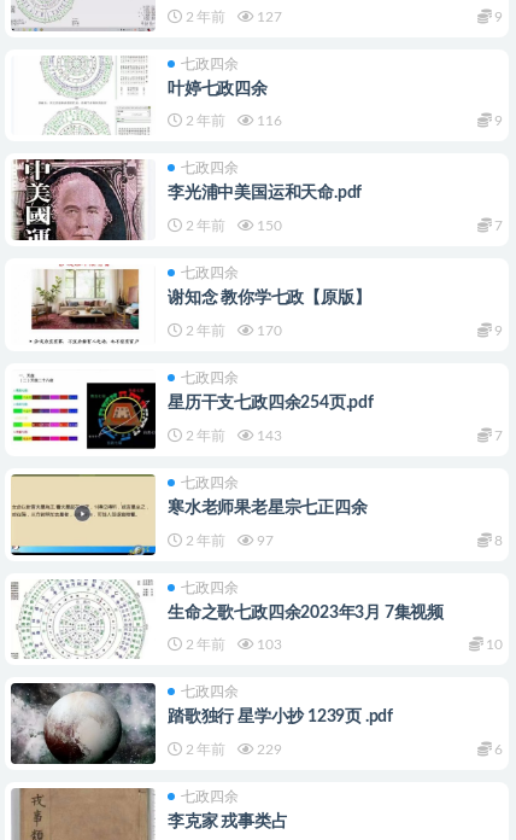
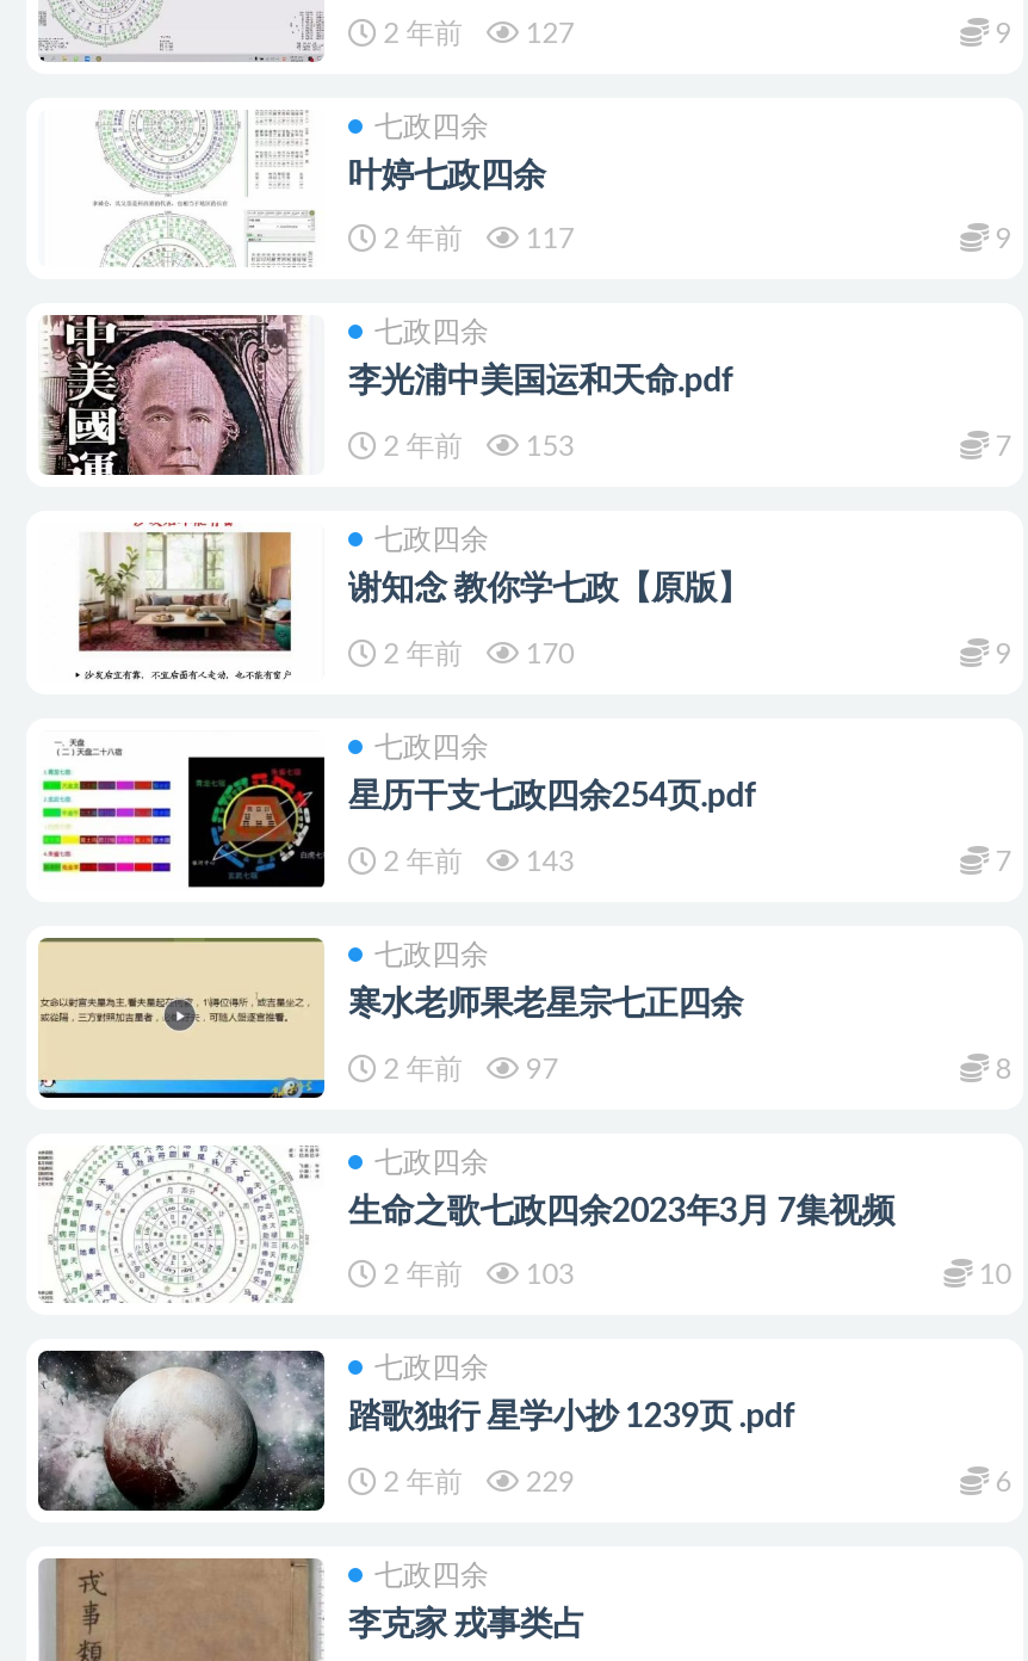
- 2 年前 116
+ 2 年前 117

- 2 年前 150
+ 2 年前 153
